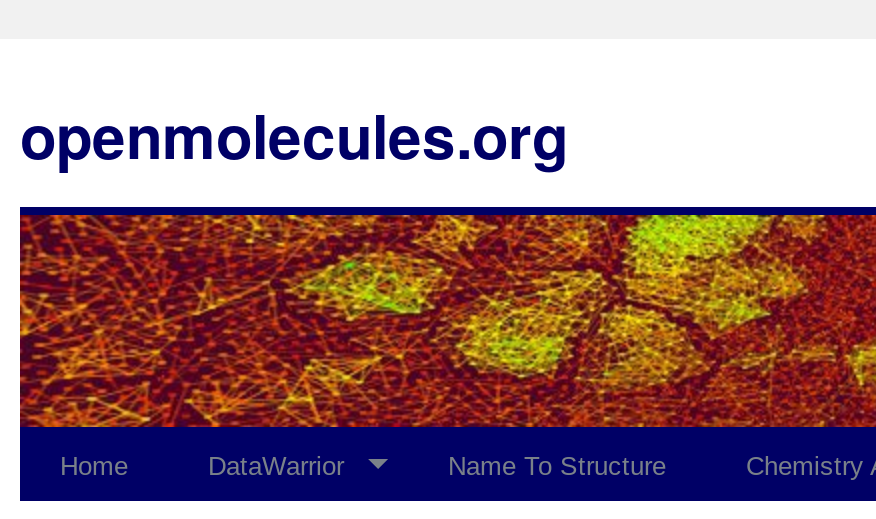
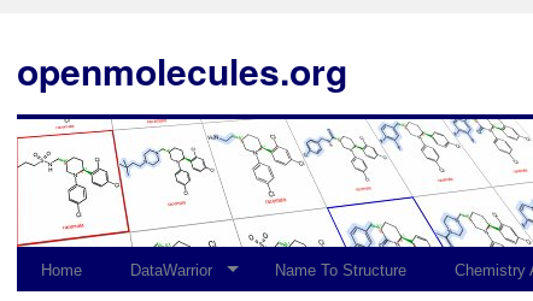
- [image]
+ [image]
